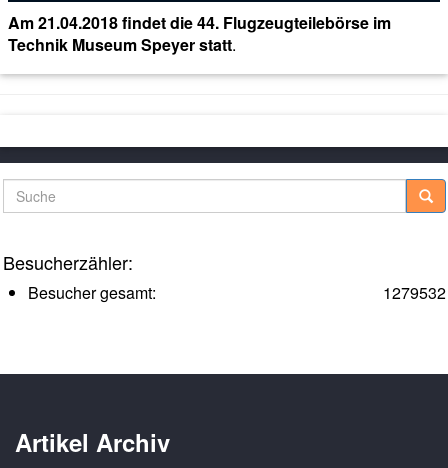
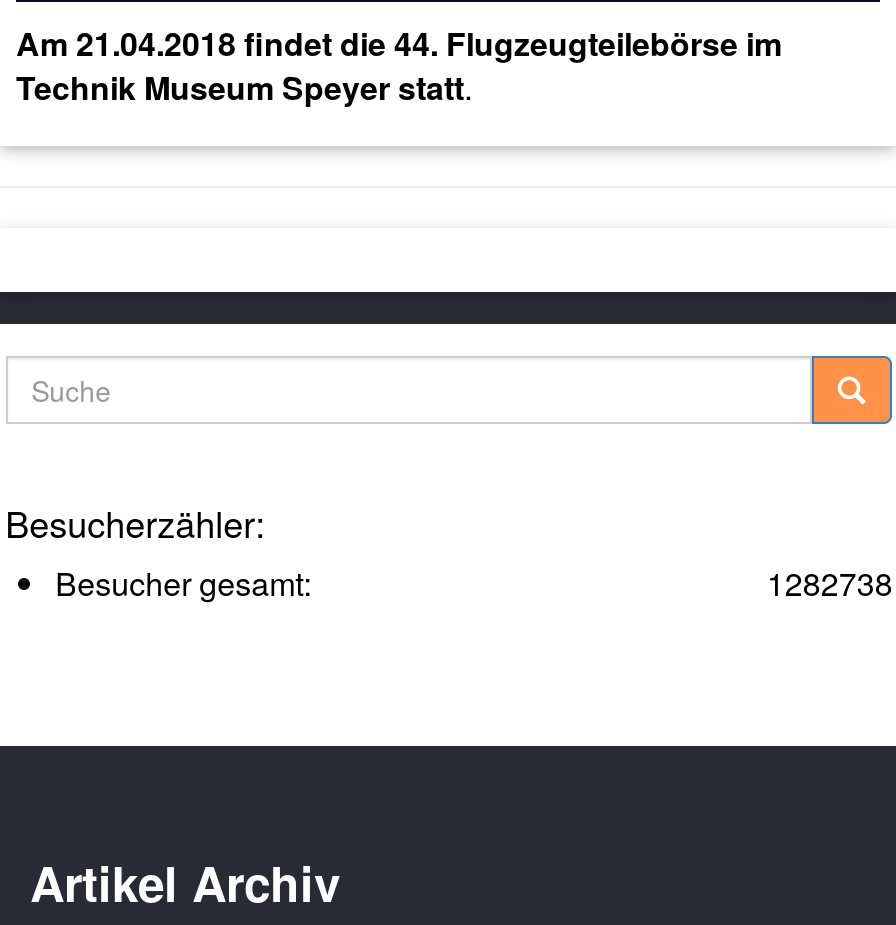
- 1279532
+ 1282738
